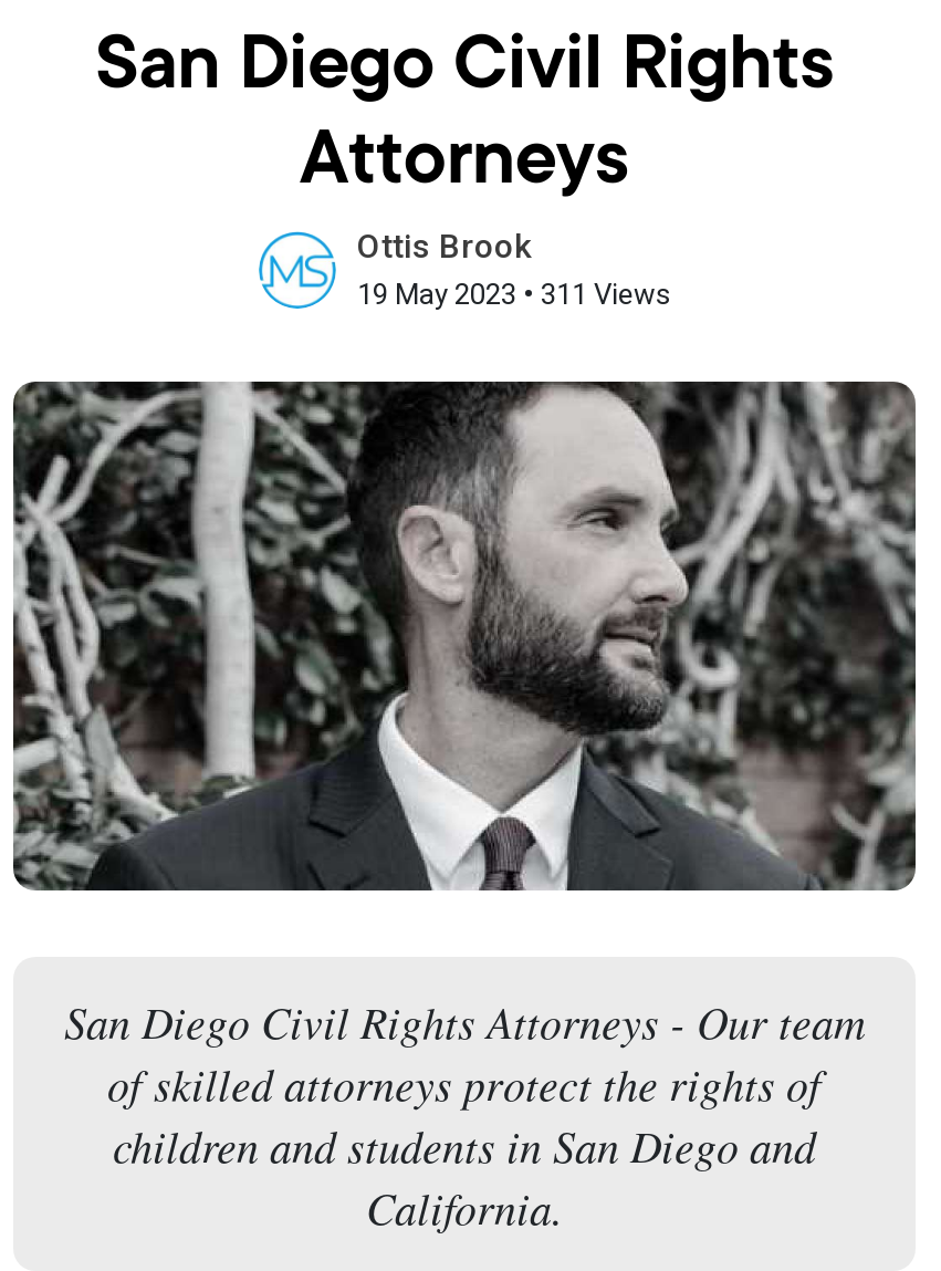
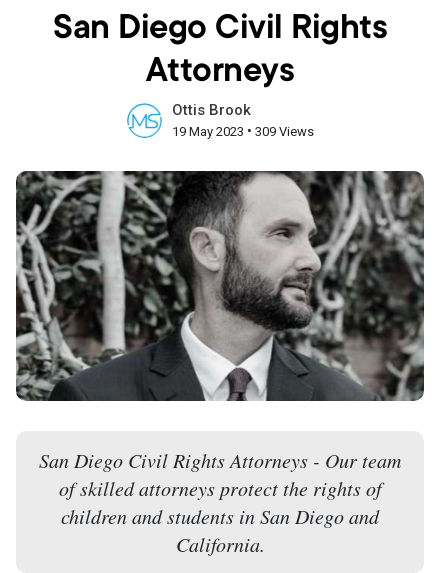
- 19 May 2023 • 311 Views
+ 19 May 2023 • 309 Views
